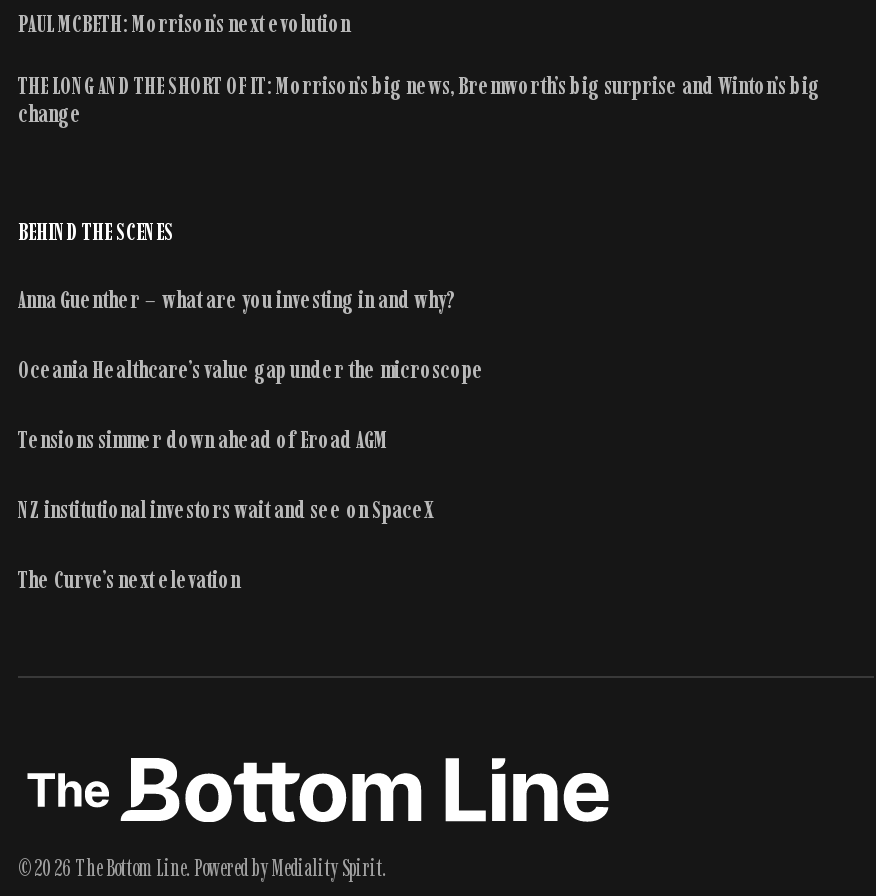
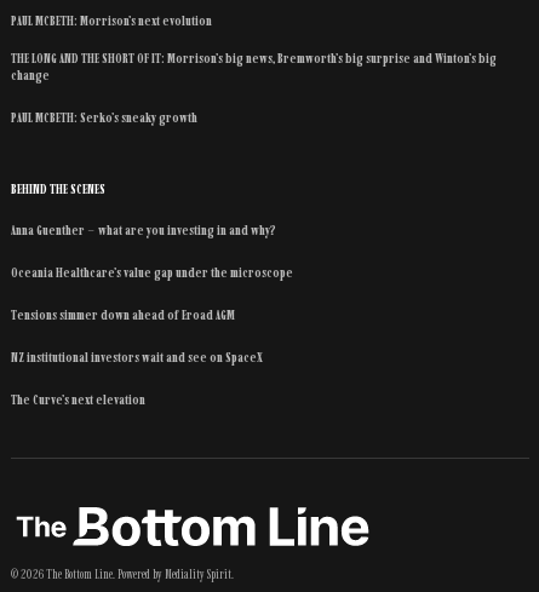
+ PAUL MCBETH: Serko’s sneaky growth
